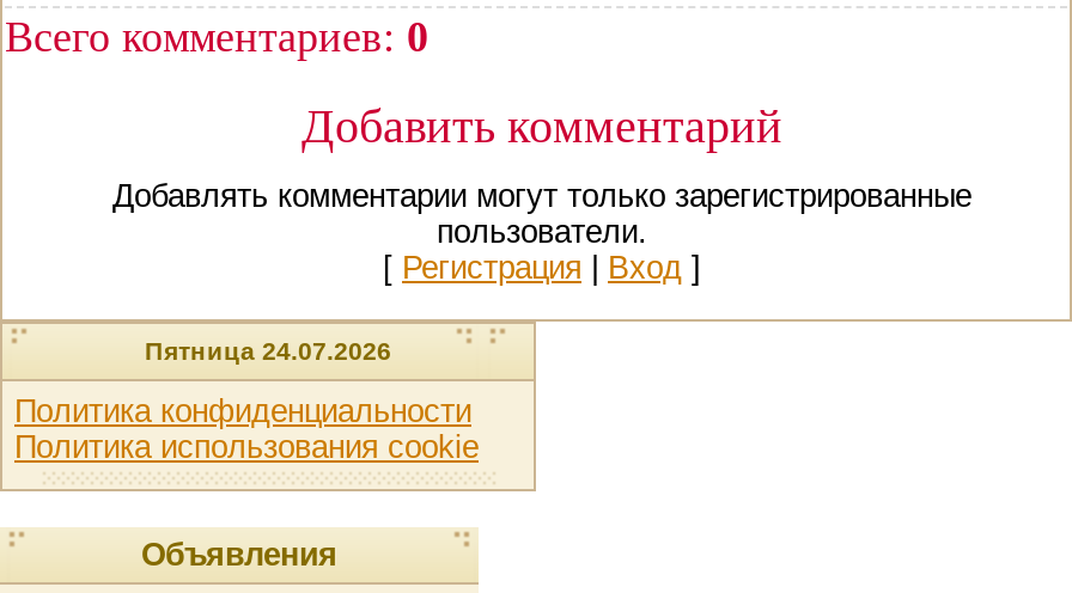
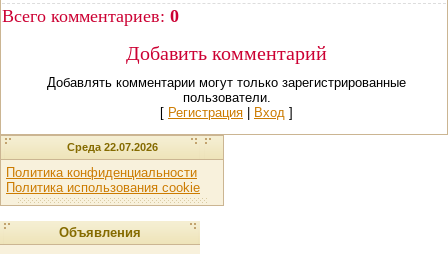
- Пятница 24.07.2026
+ Среда 22.07.2026
